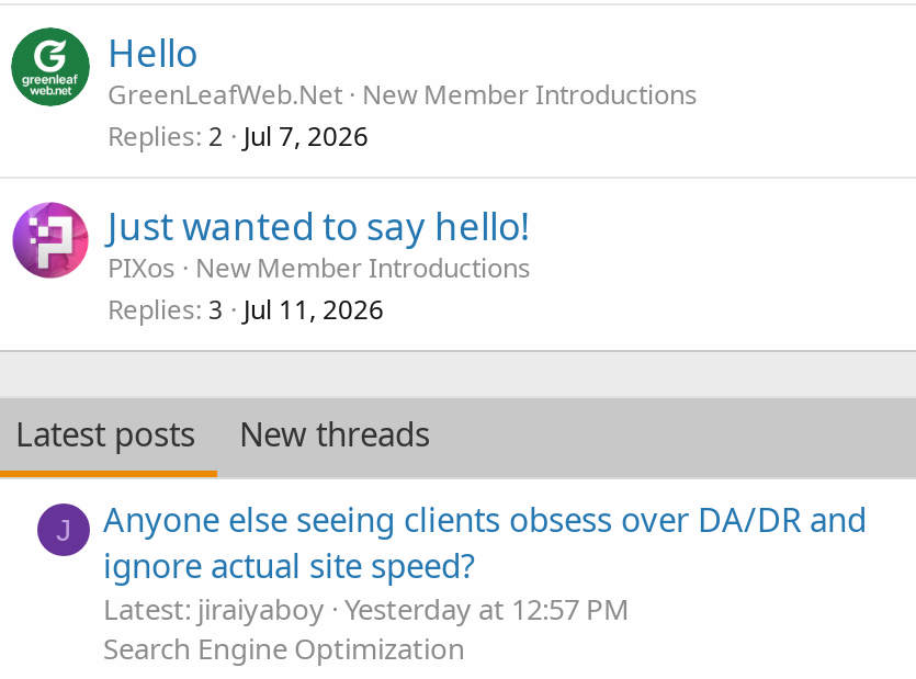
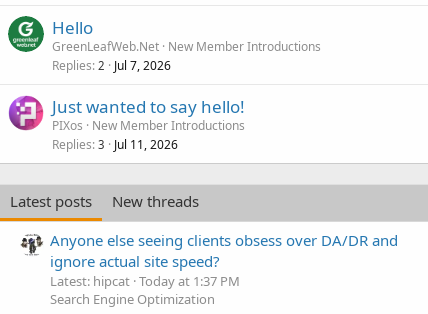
- J

- Latest: jiraiyaboy Yesterday at 12:57 PM
+ Latest: hipcat Today at 1:37 PM
